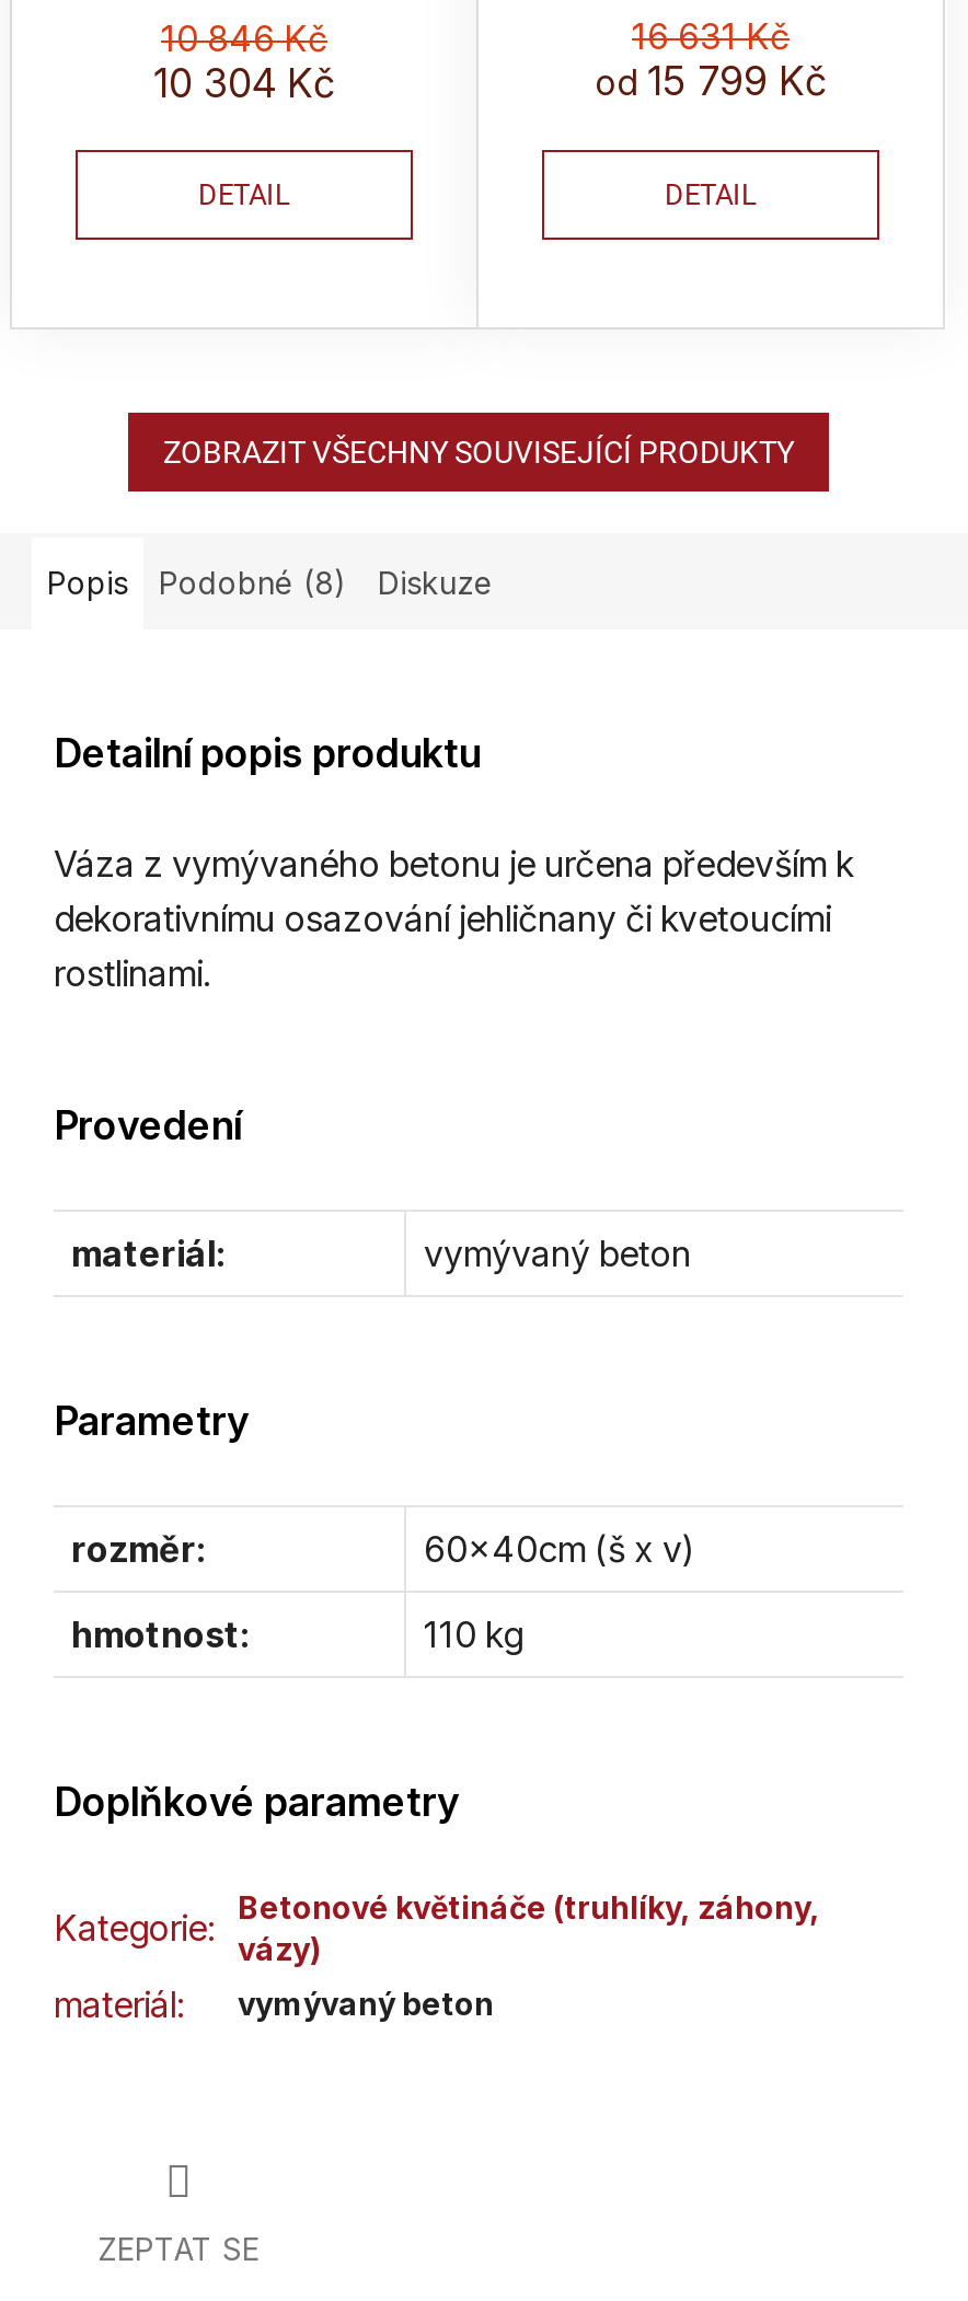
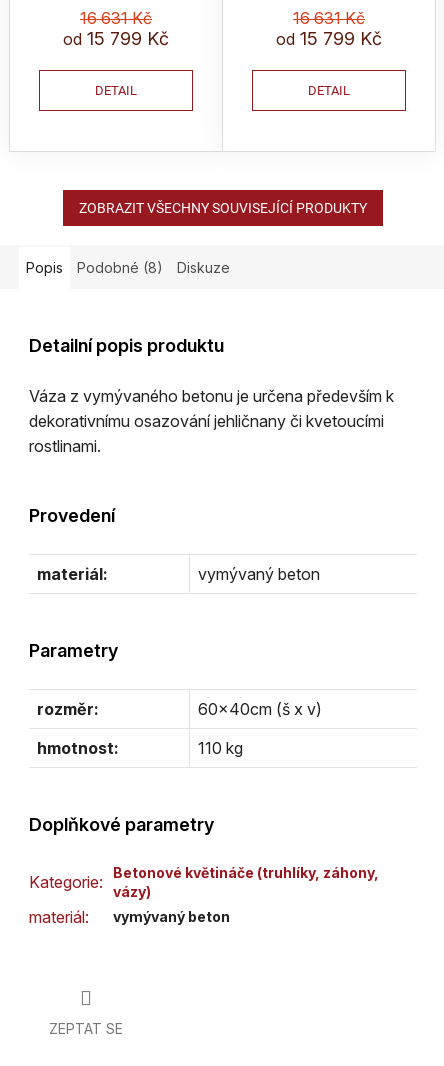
- 10 846 Kč
- 10 304 Kč
+ 16 631 Kč
+ od 15 799 Kč
